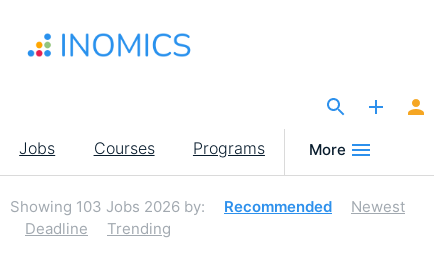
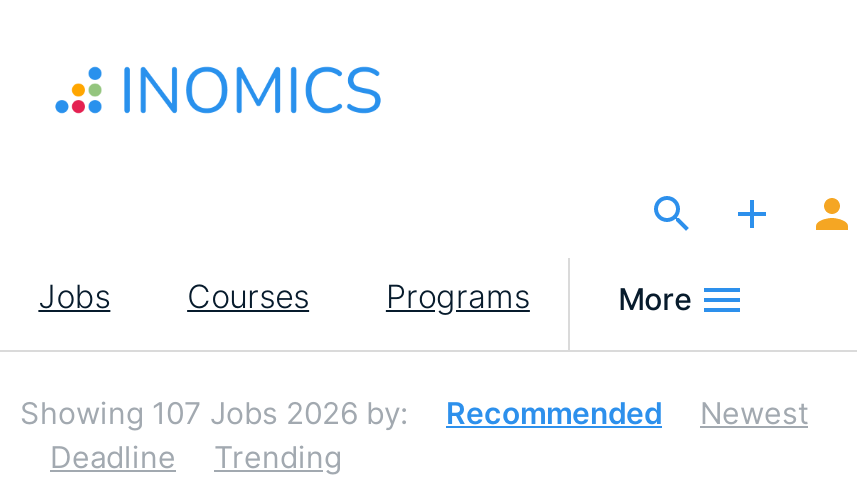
- Showing 103 Jobs 2026 by:
+ Showing 107 Jobs 2026 by:
